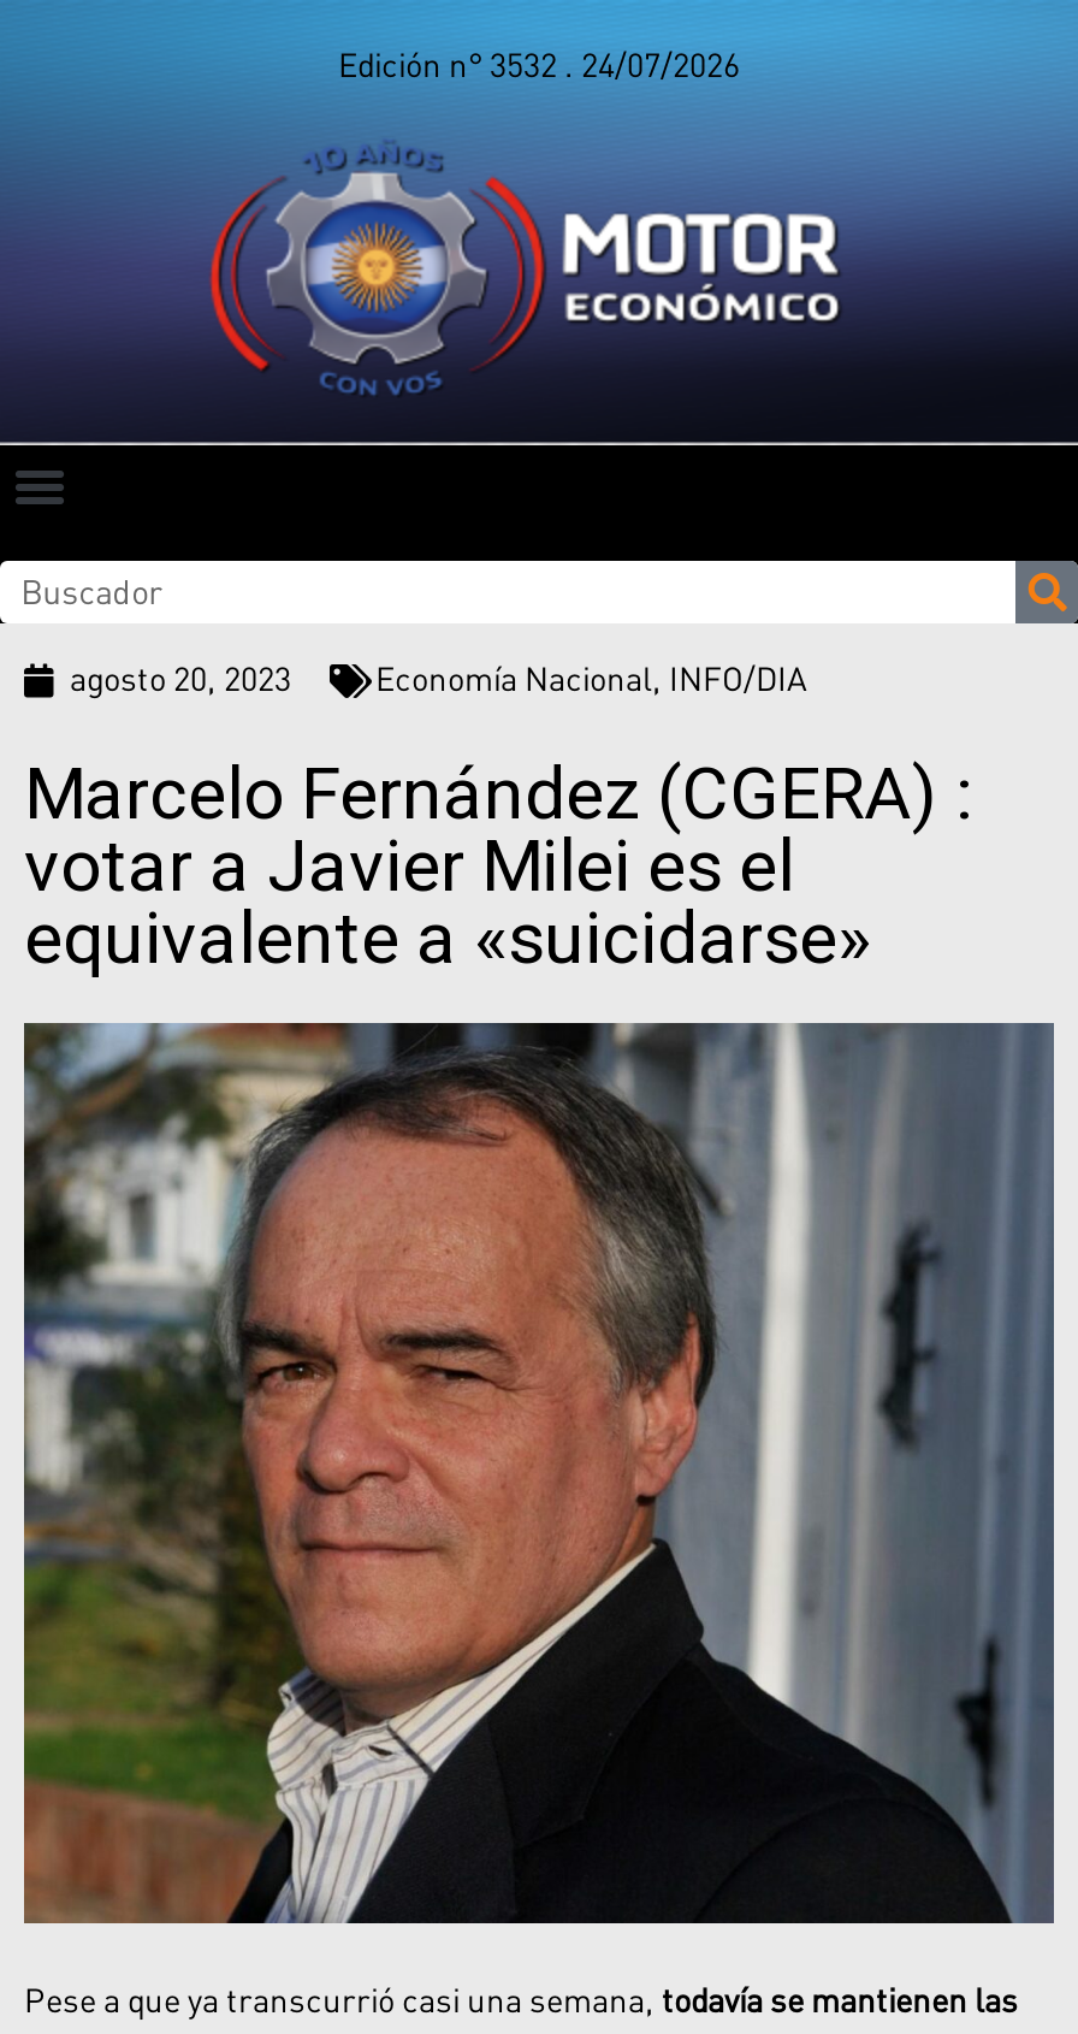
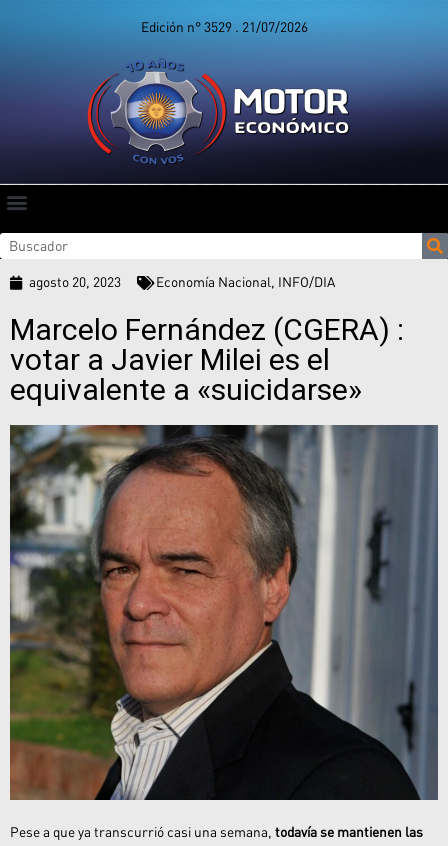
- Edición n° 3532 . 24/07/2026
+ Edición n° 3529 . 21/07/2026
